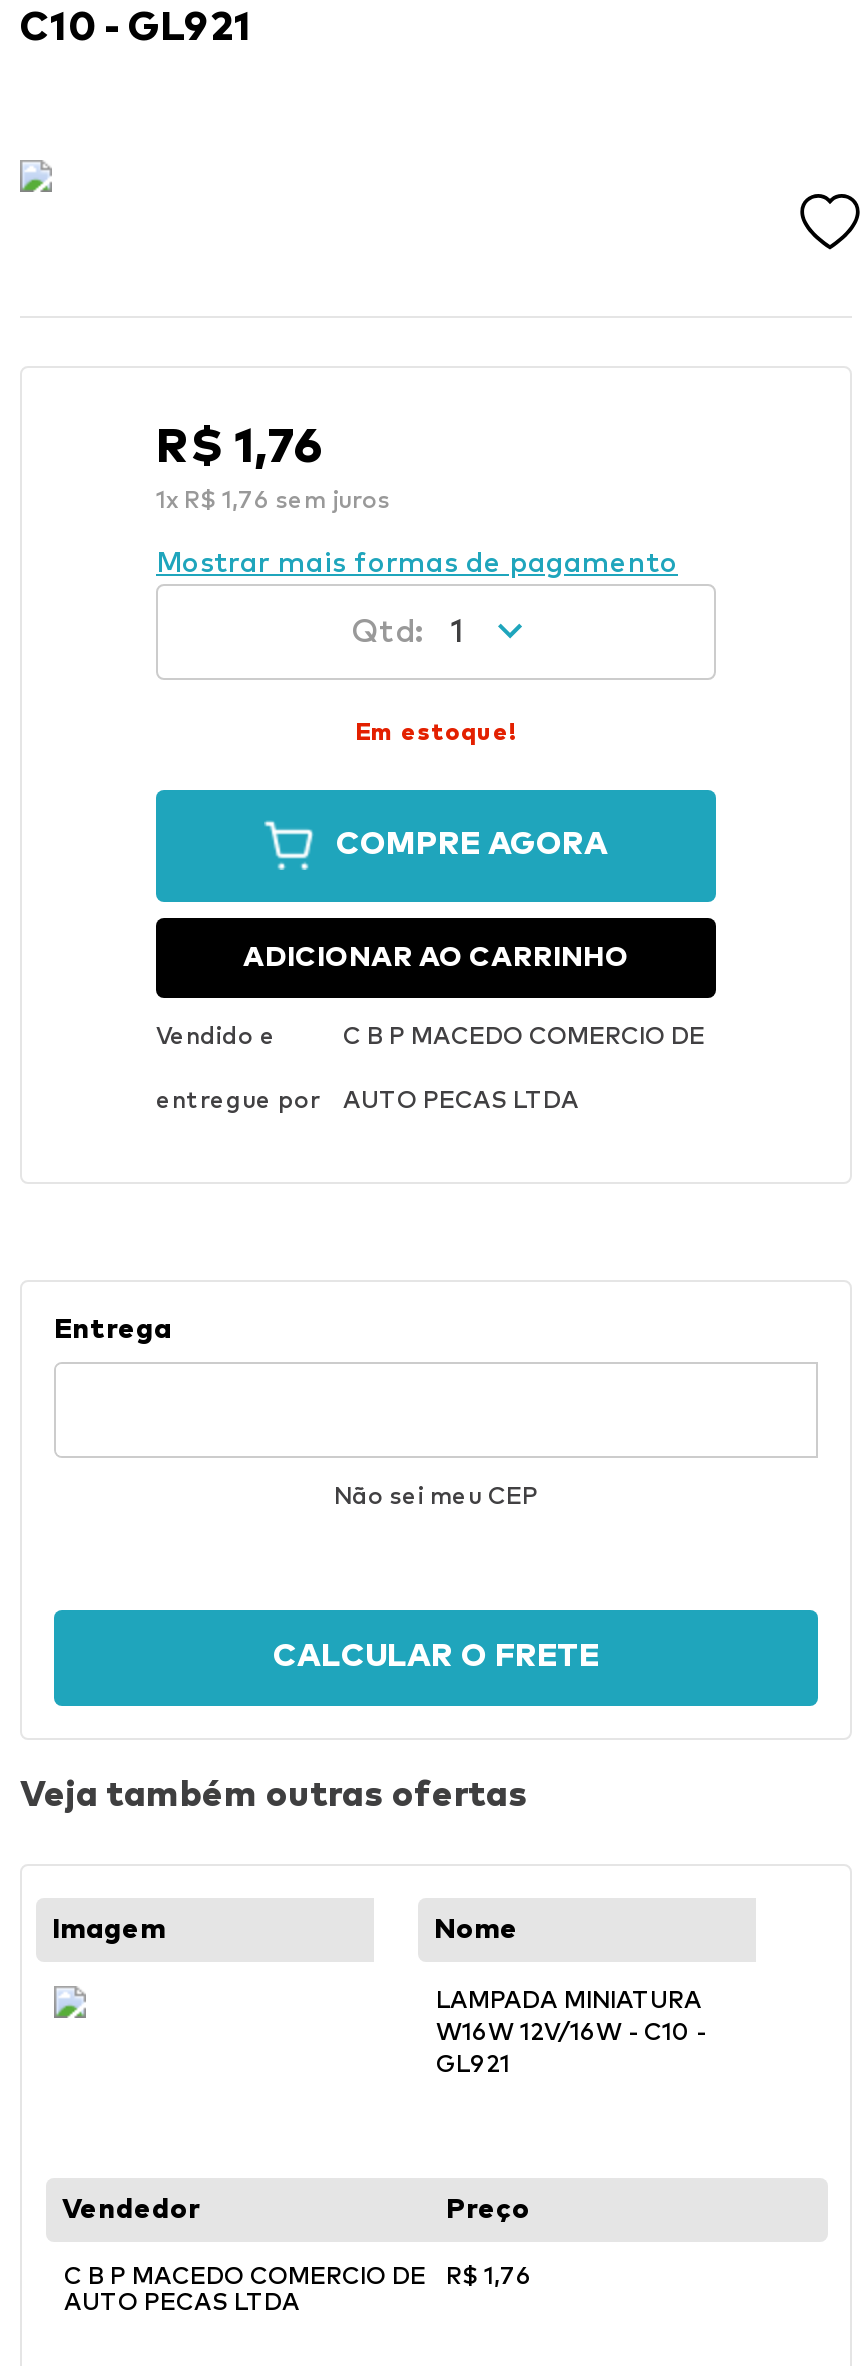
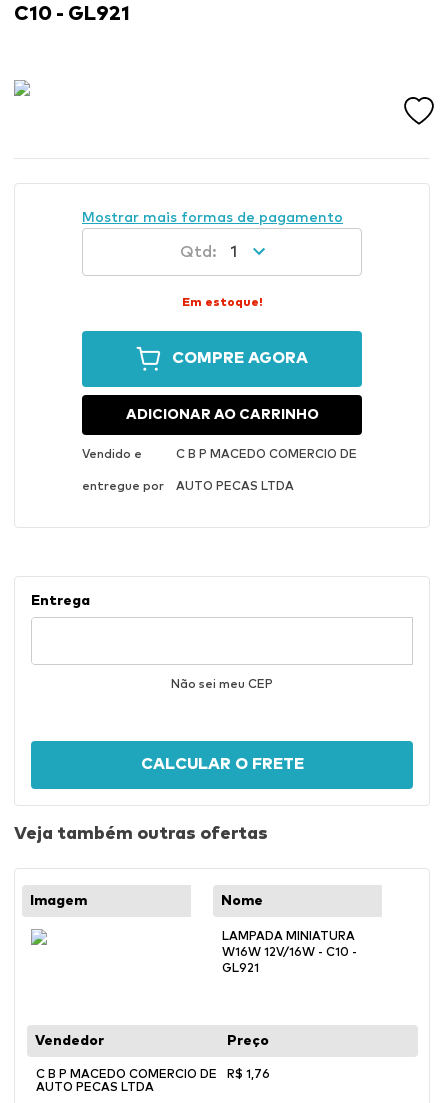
- R$ 1,76
- 1x R$ 1,76 sem juros
